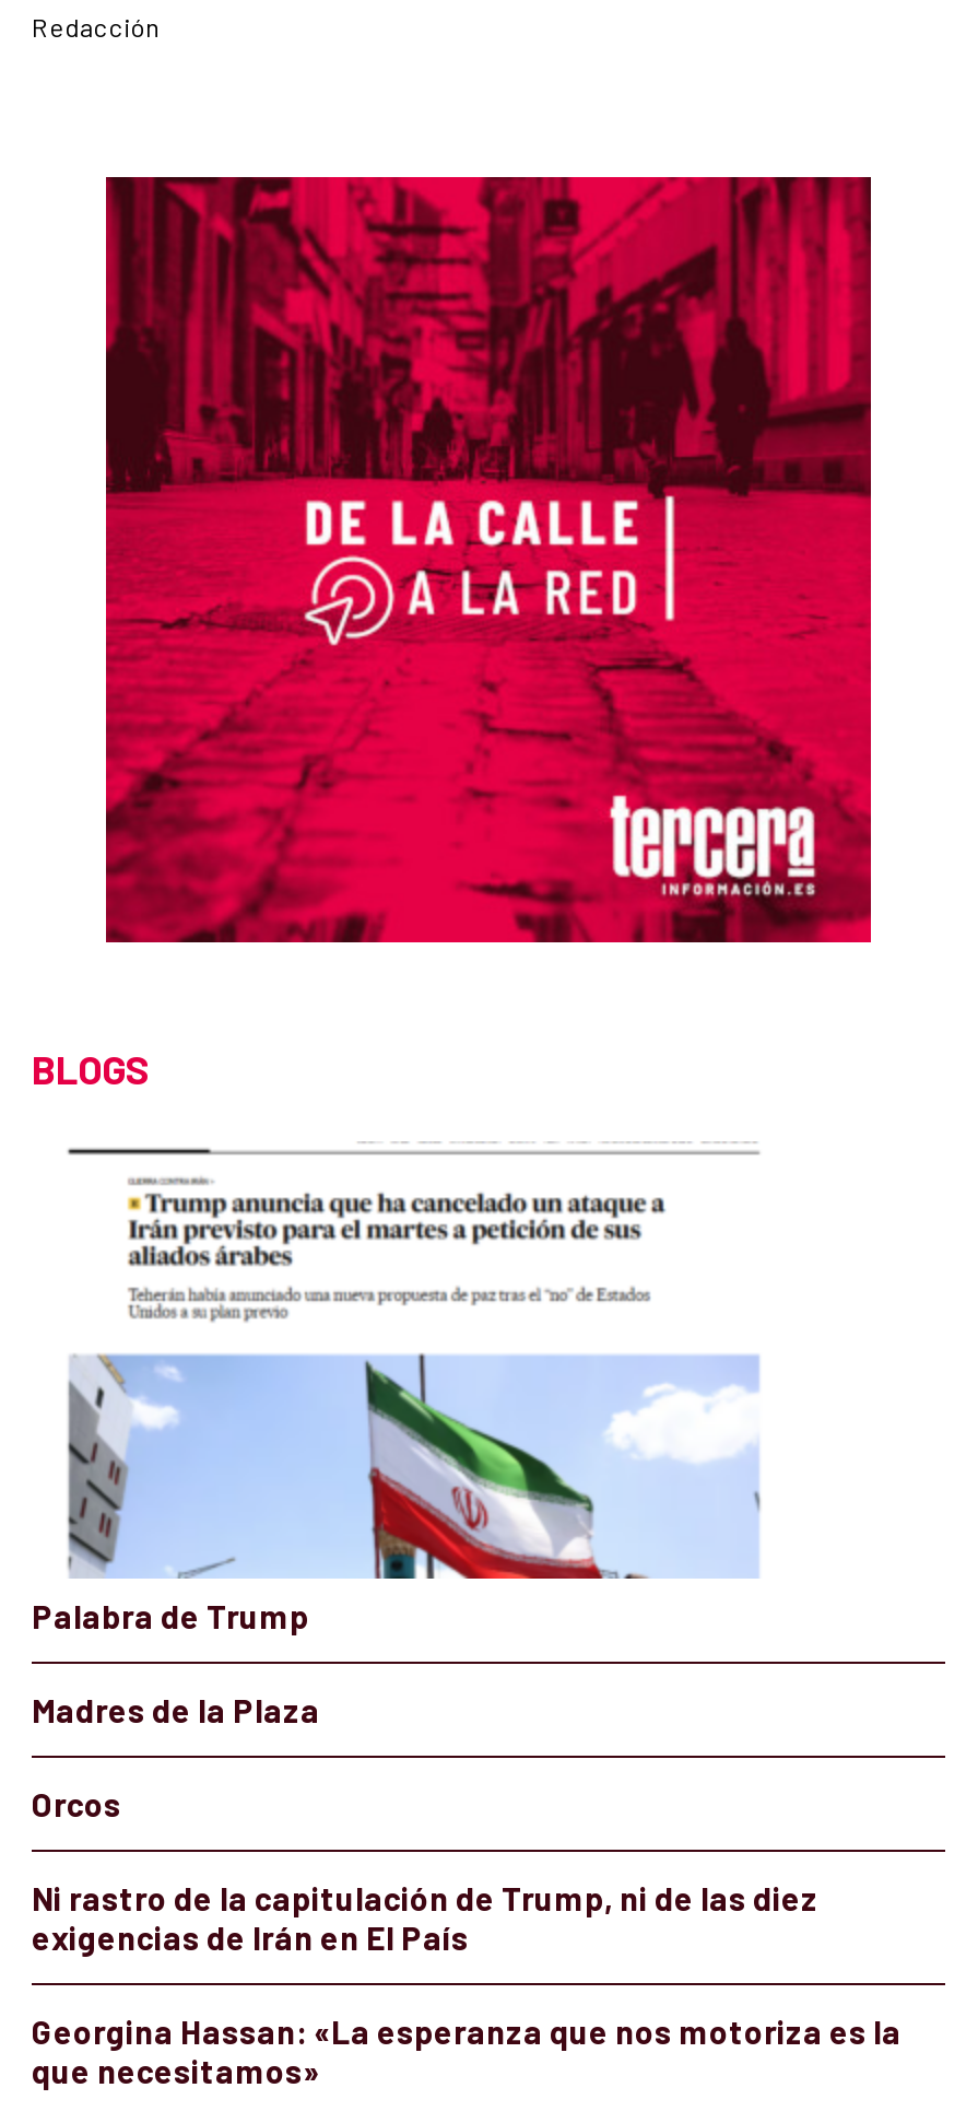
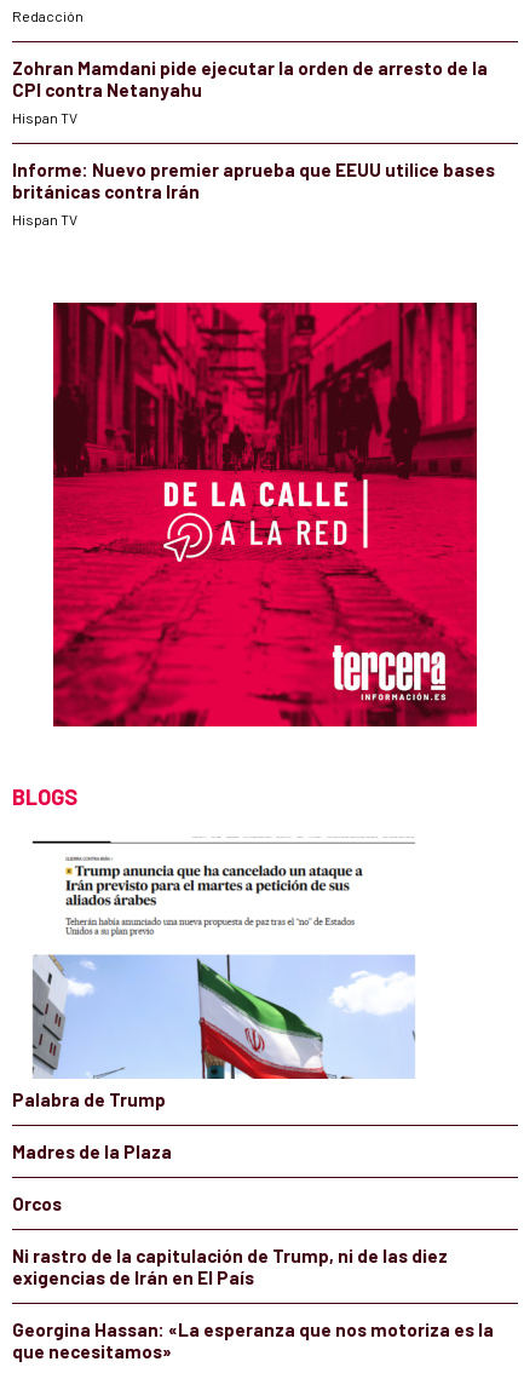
+ Zohran Mamdani pide ejecutar la orden de arresto de la
+ CPI contra Netanyahu
+ Hispan TV
+ Informe: Nuevo premier aprueba que EEUU utilice bases
+ británicas contra Irán
+ Hispan TV
